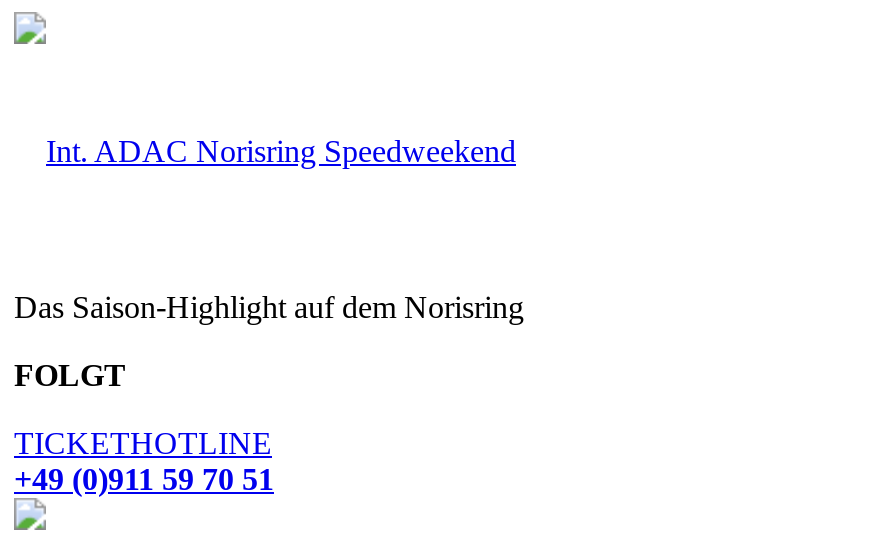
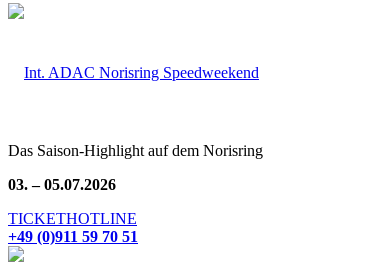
- FOLGT
+ 03. – 05.07.2026
